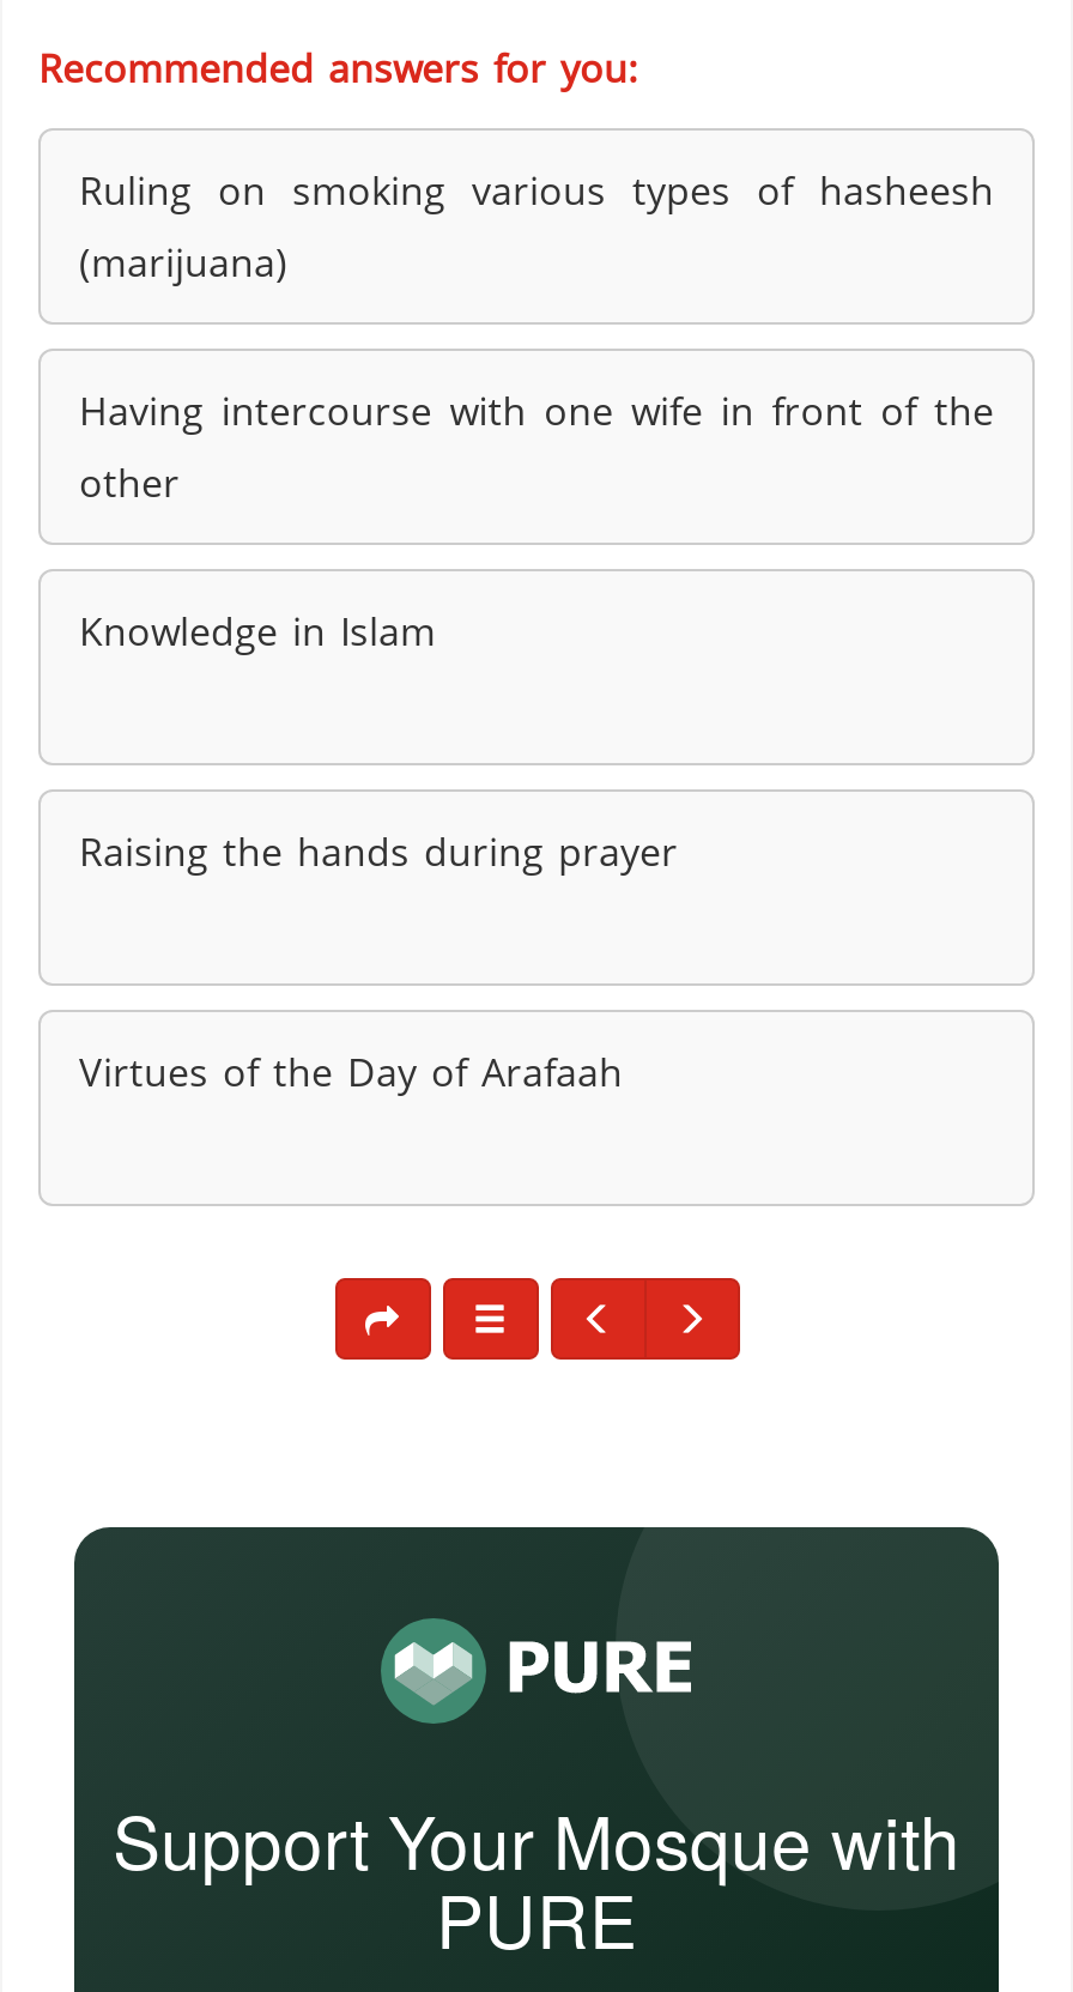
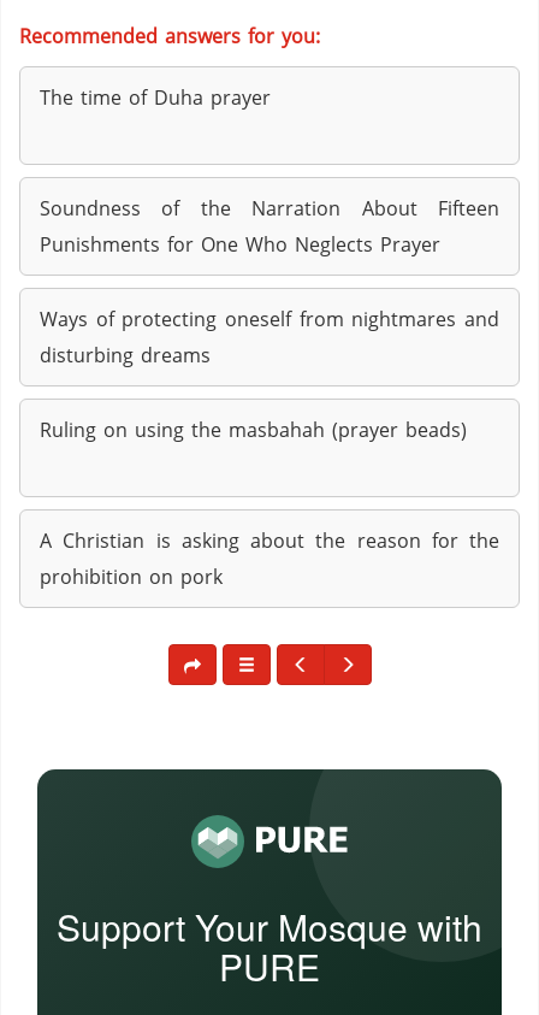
- Ruling on smoking various types of hasheesh
- (marijuana)
+ The time of Duha prayer

- Having intercourse with one wife in front of the
- other
+ Soundness of the Narration About Fifteen
+ Punishments for One Who Neglects Prayer

- Knowledge in Islam
+ Ways of protecting oneself from nightmares and
+ disturbing dreams

- Raising the hands during prayer
+ Ruling on using the masbahah (prayer beads)

- Virtues of the Day of Arafaah
+ A Christian is asking about the reason for the
+ prohibition on pork
